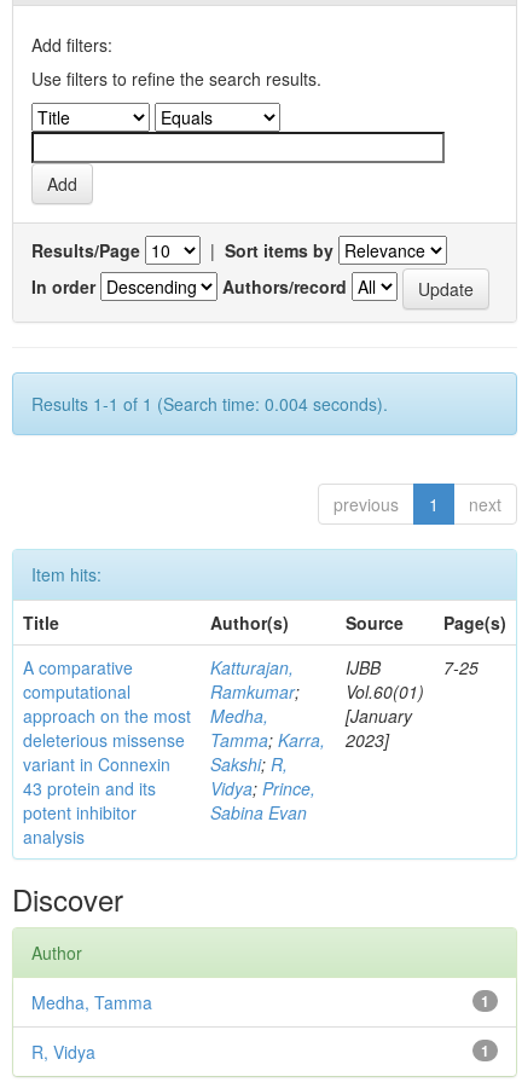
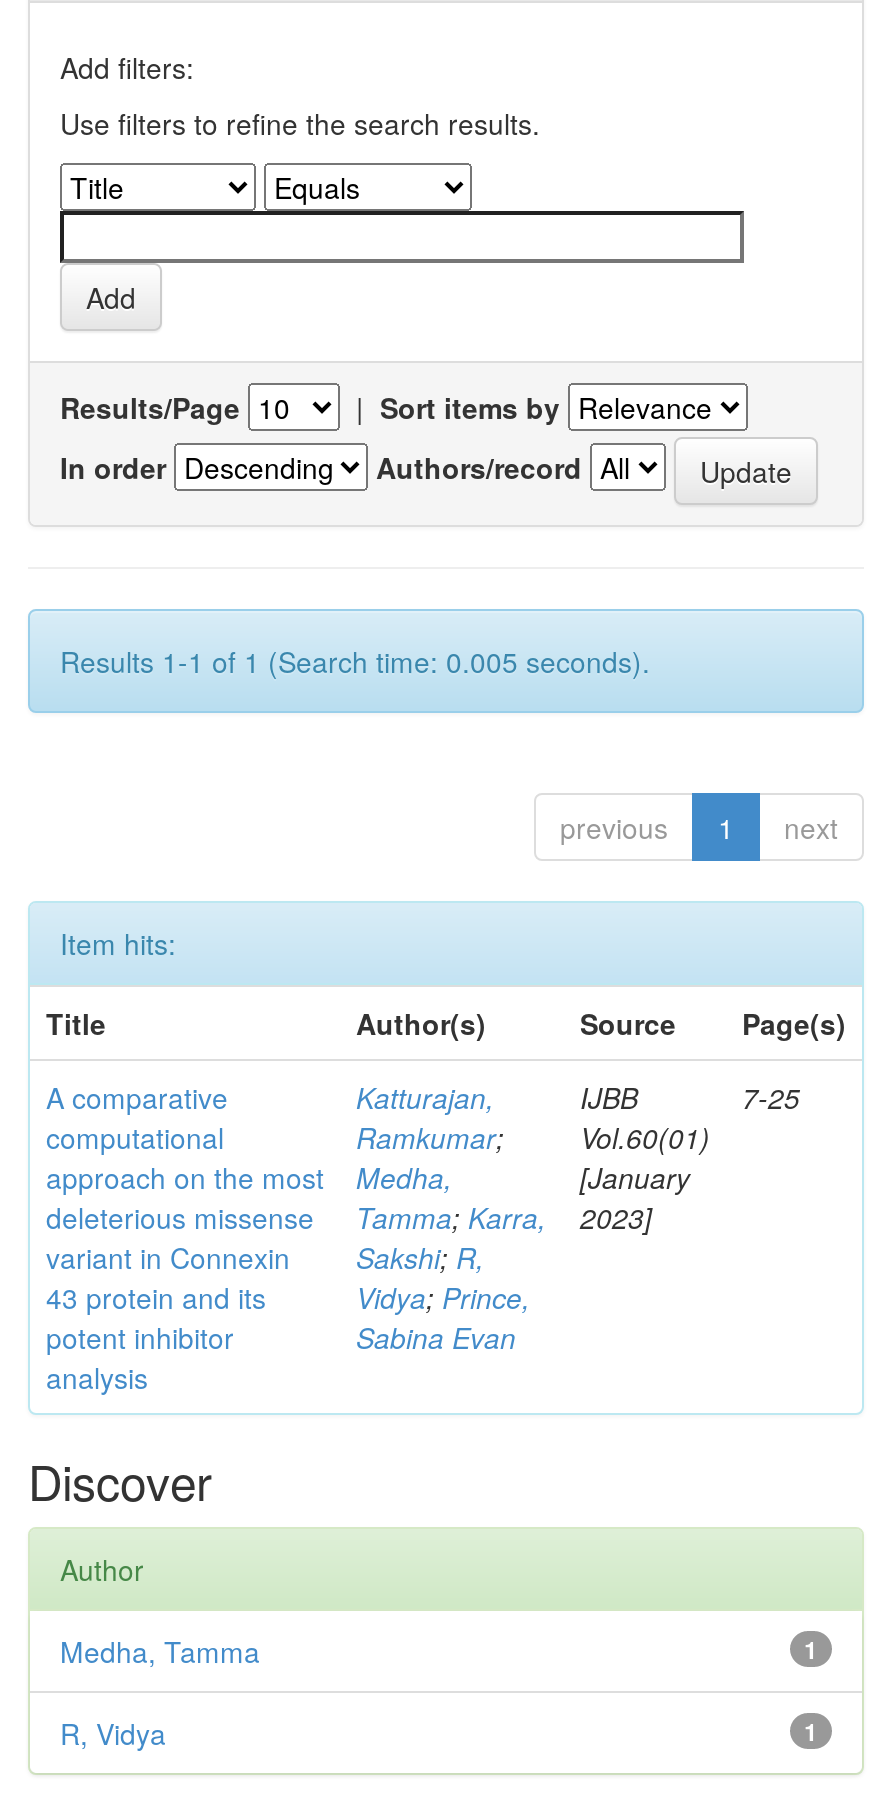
- Results 1-1 of 1 (Search time: 0.004 seconds).
+ Results 1-1 of 1 (Search time: 0.005 seconds).
